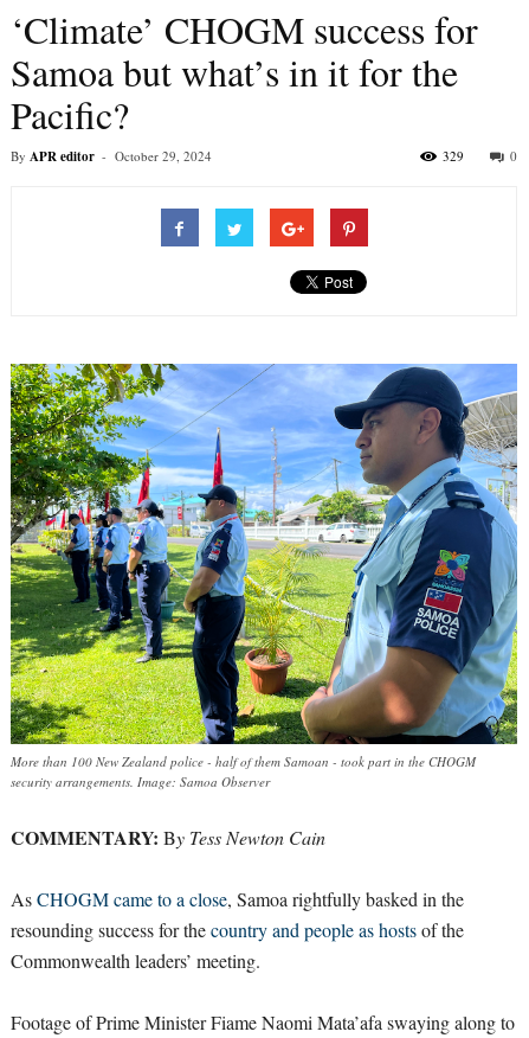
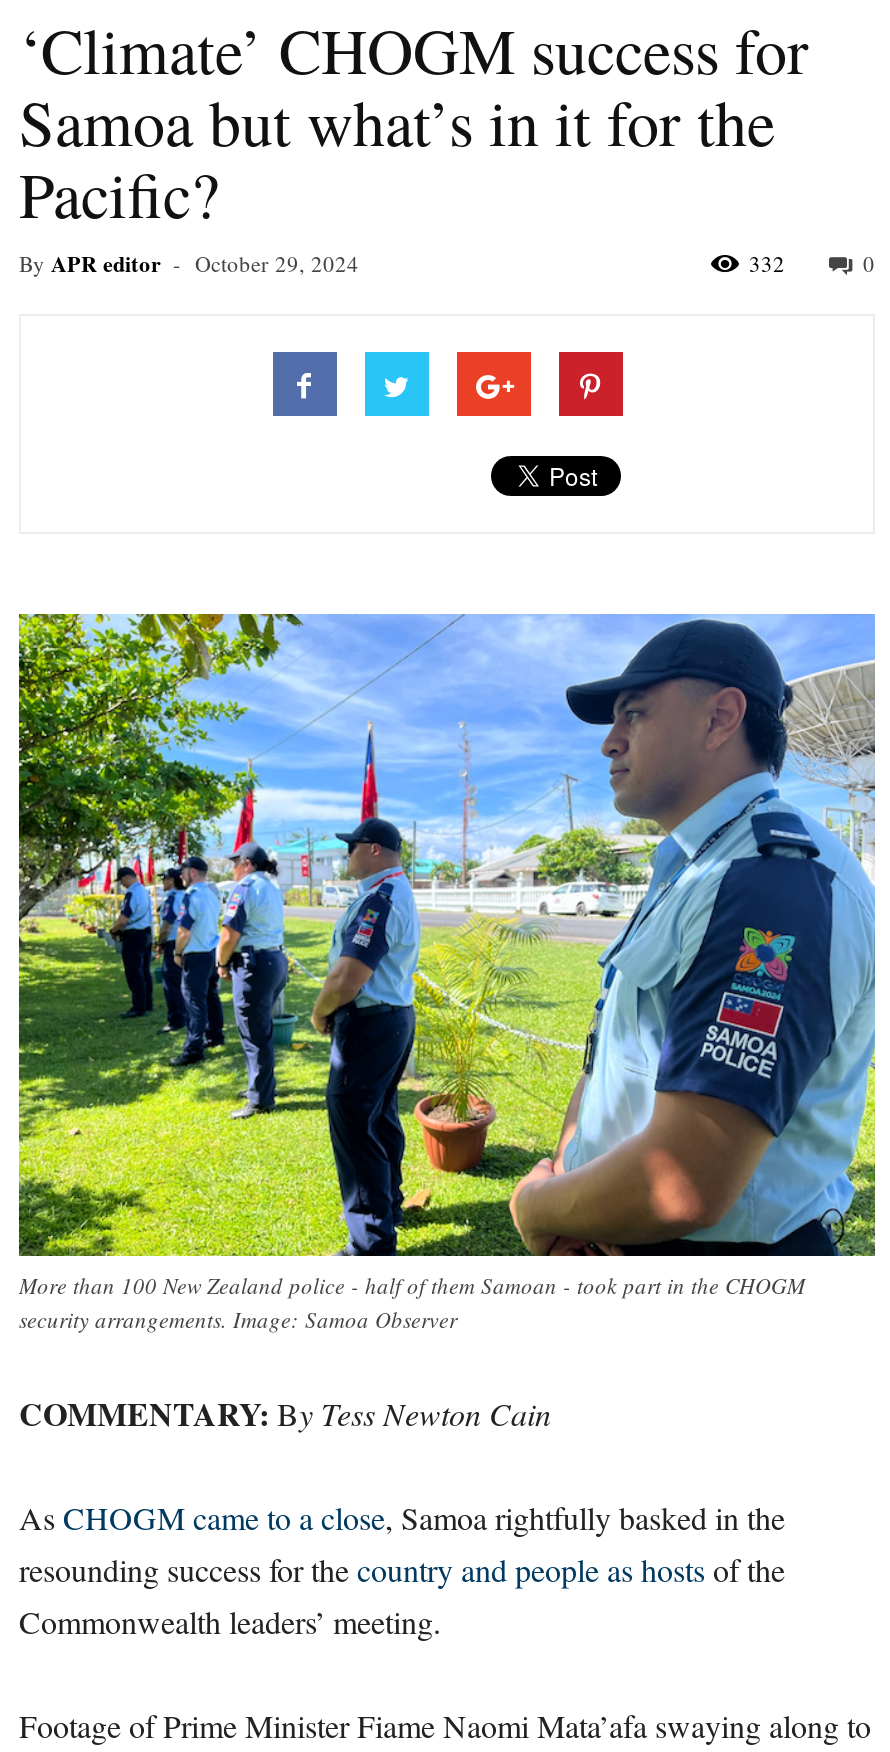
- 329
+ 332
